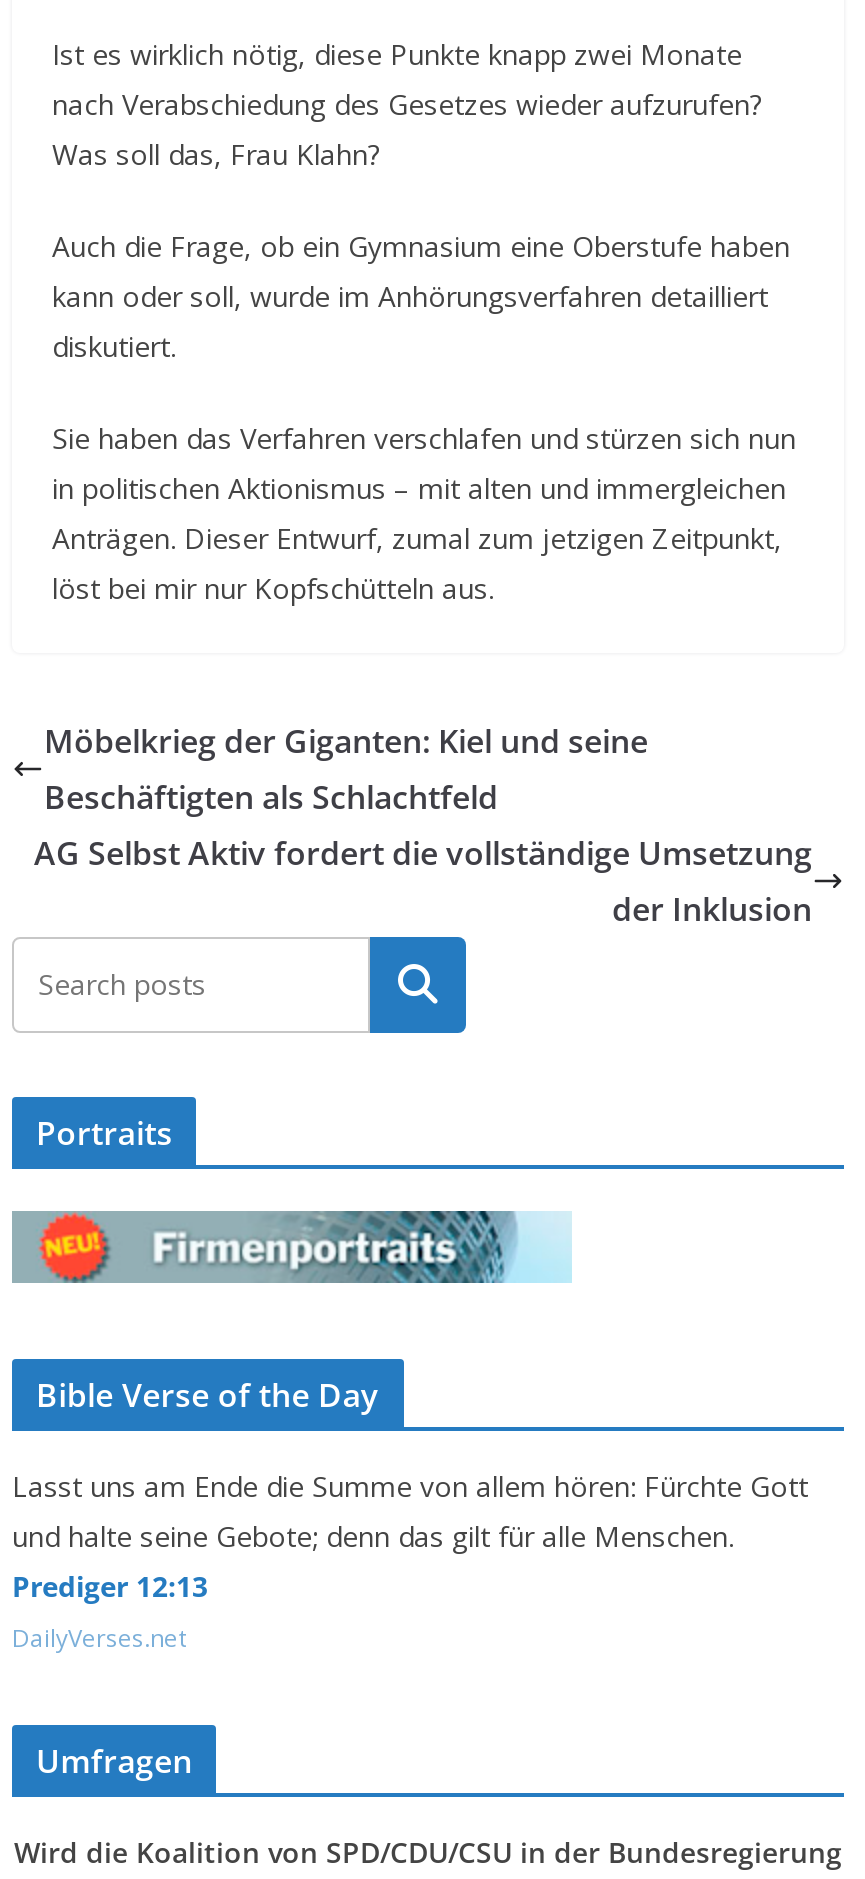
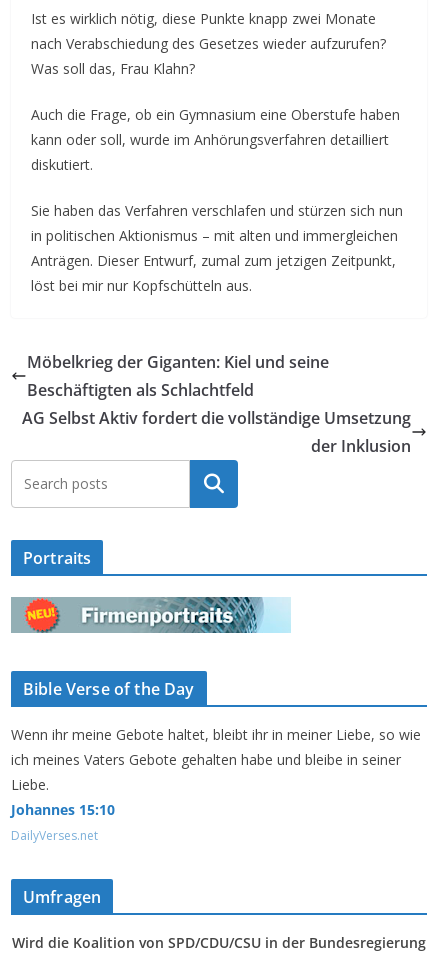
- Lasst uns am Ende die Summe von allem hören: Fürchte Gott
- und halte seine Gebote; denn das gilt für alle Menschen.
- Prediger 12:13
+ Wenn ihr meine Gebote haltet, bleibt ihr in meiner Liebe, so wie
+ ich meines Vaters Gebote gehalten habe und bleibe in seiner
+ Liebe.
+ Johannes 15:10
